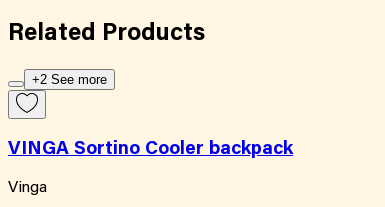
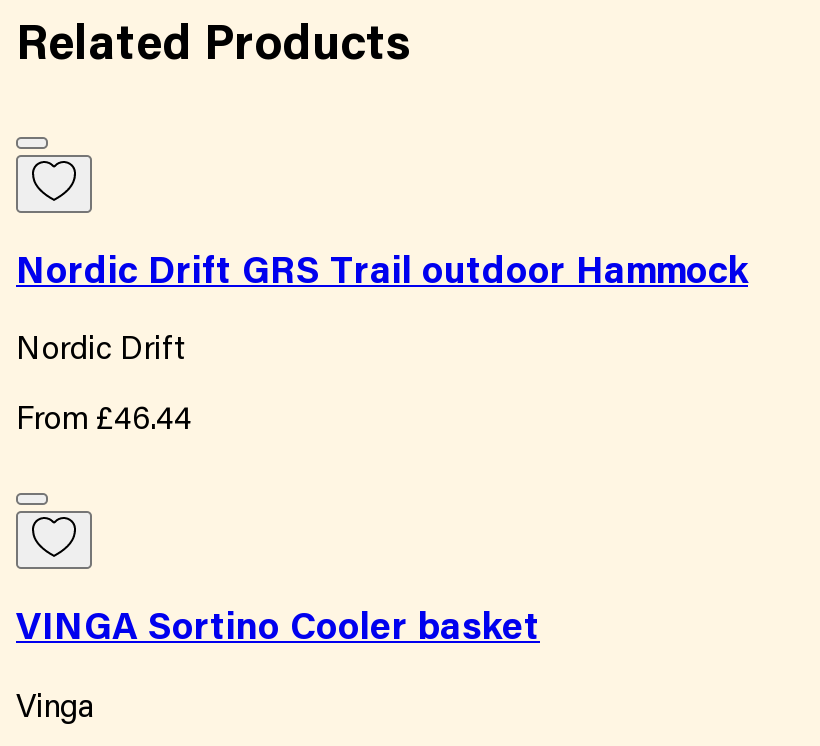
- +2 See more
+ Nordic Drift GRS Trail outdoor Hammock
+ Nordic Drift
+ From £46.44

- VINGA Sortino Cooler backpack
+ VINGA Sortino Cooler basket
